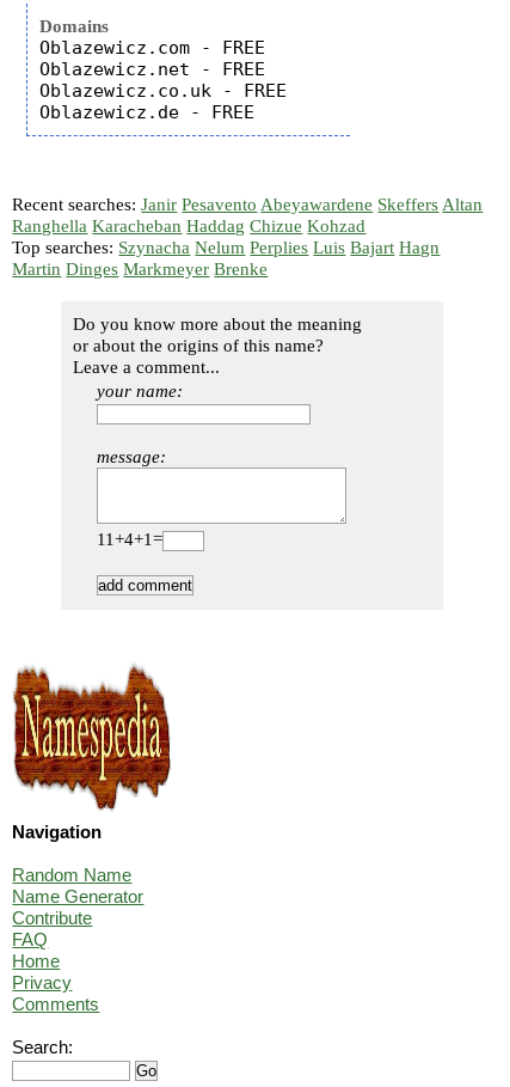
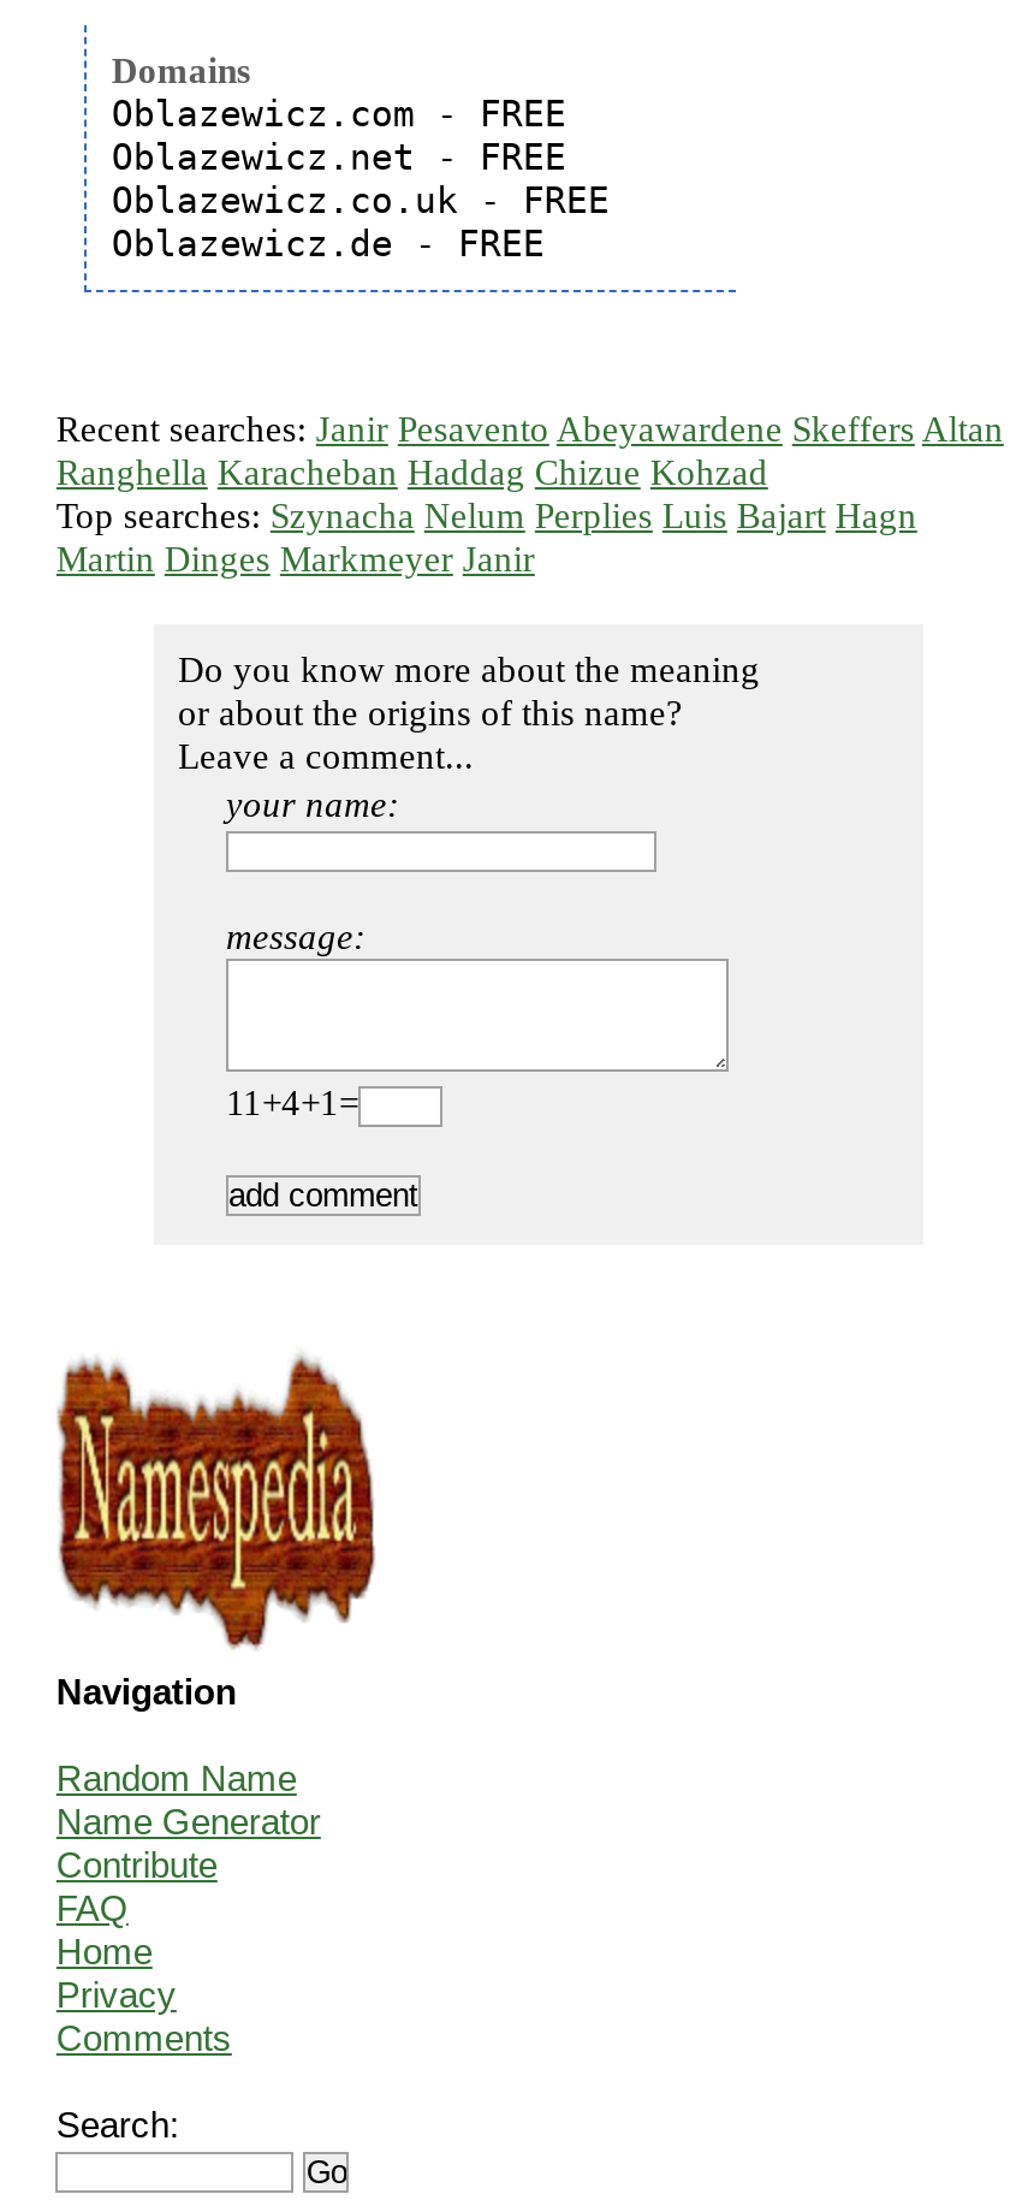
- Martin Dinges Markmeyer Brenke
+ Martin Dinges Markmeyer Janir
